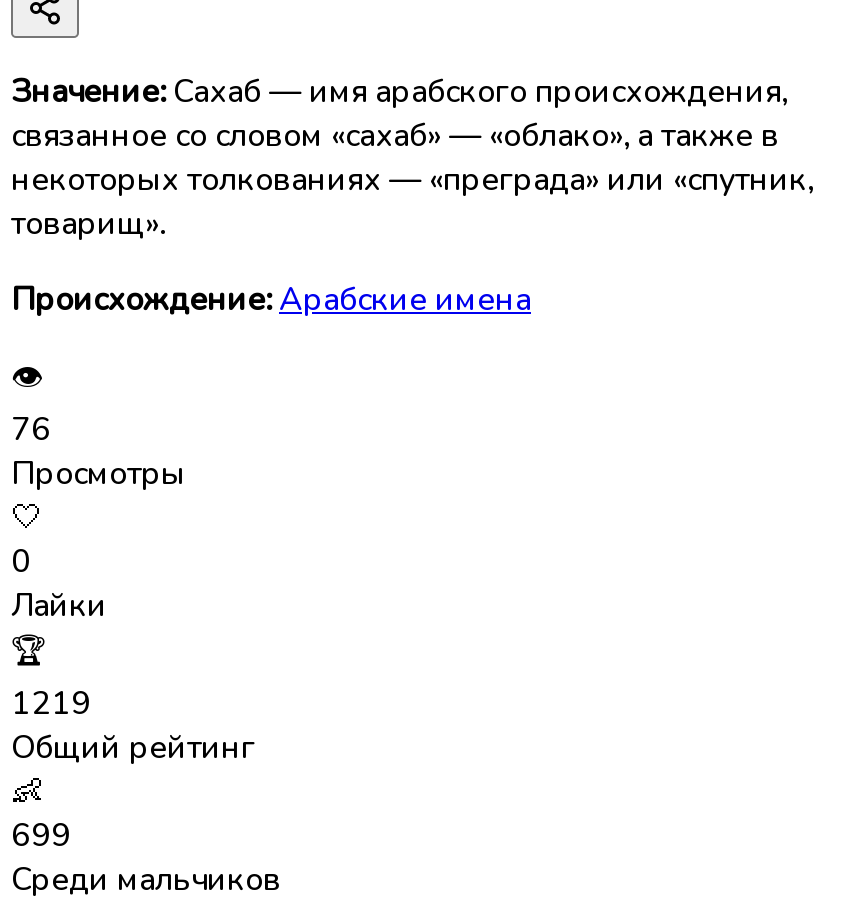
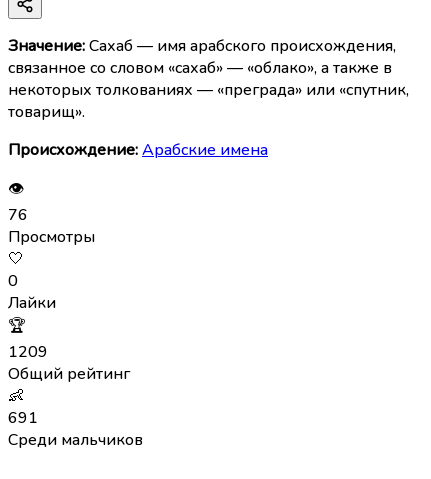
- 1219
+ 1209

- 699
+ 691
